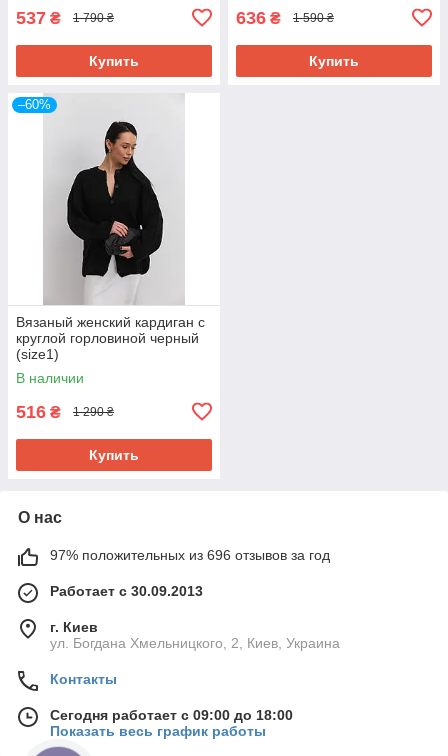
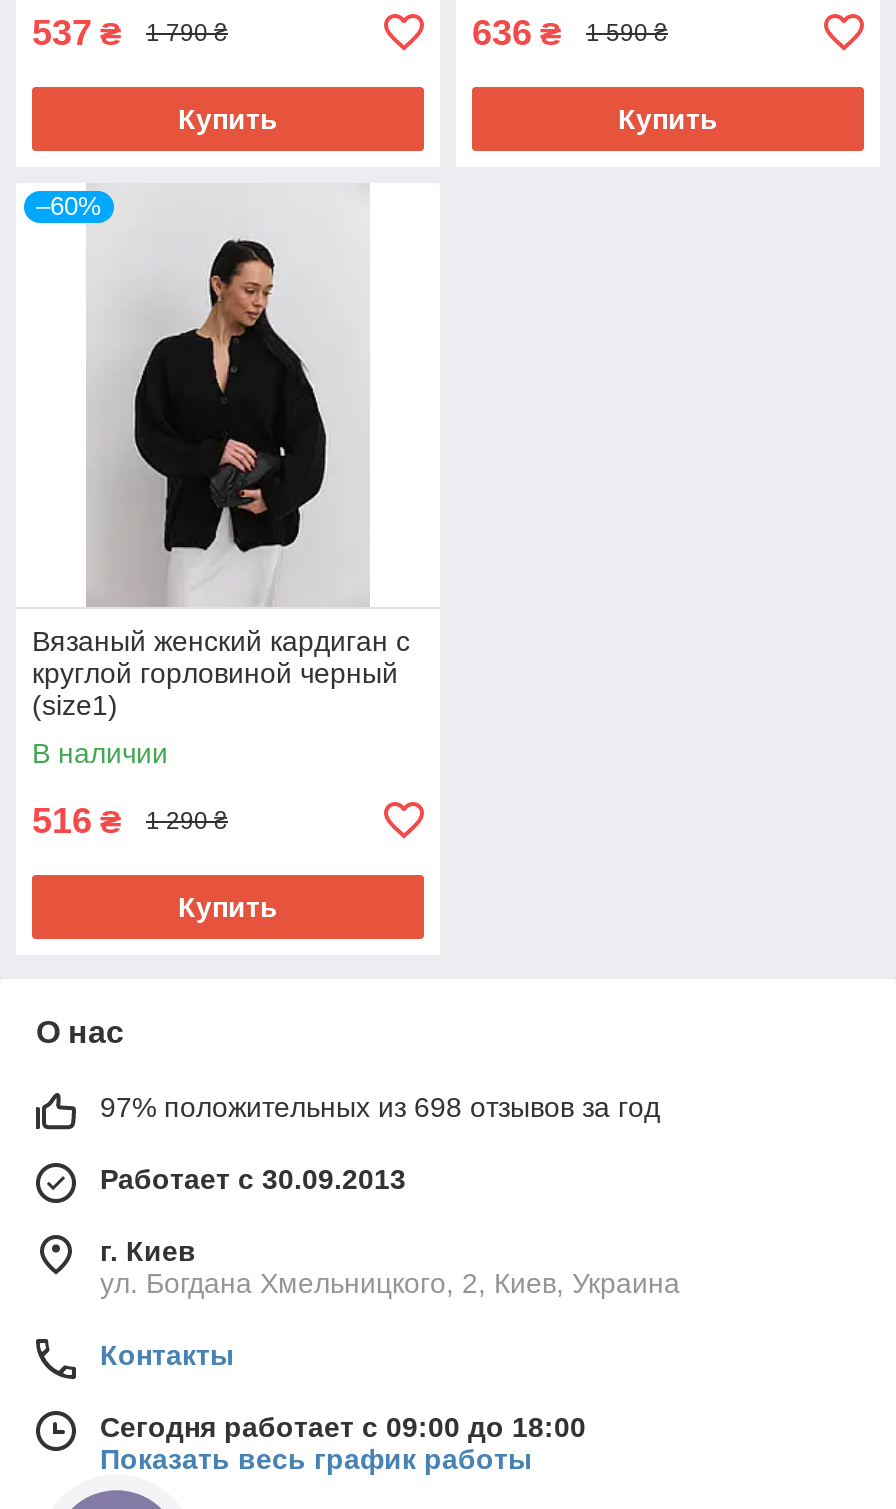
- 97% положительных из 696 отзывов за год
+ 97% положительных из 698 отзывов за год
